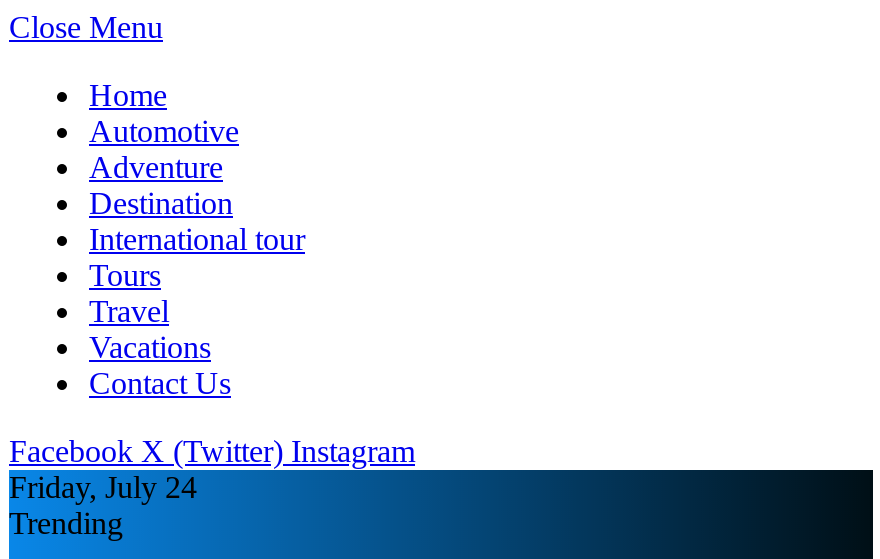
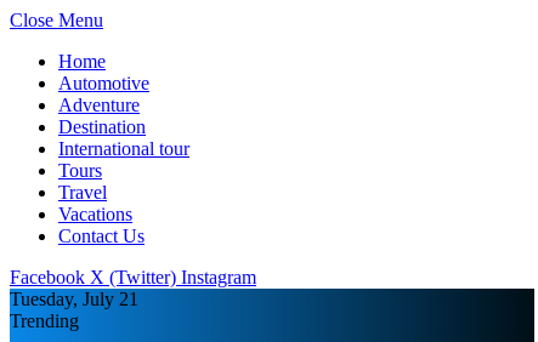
- Friday, July 24
+ Tuesday, July 21
